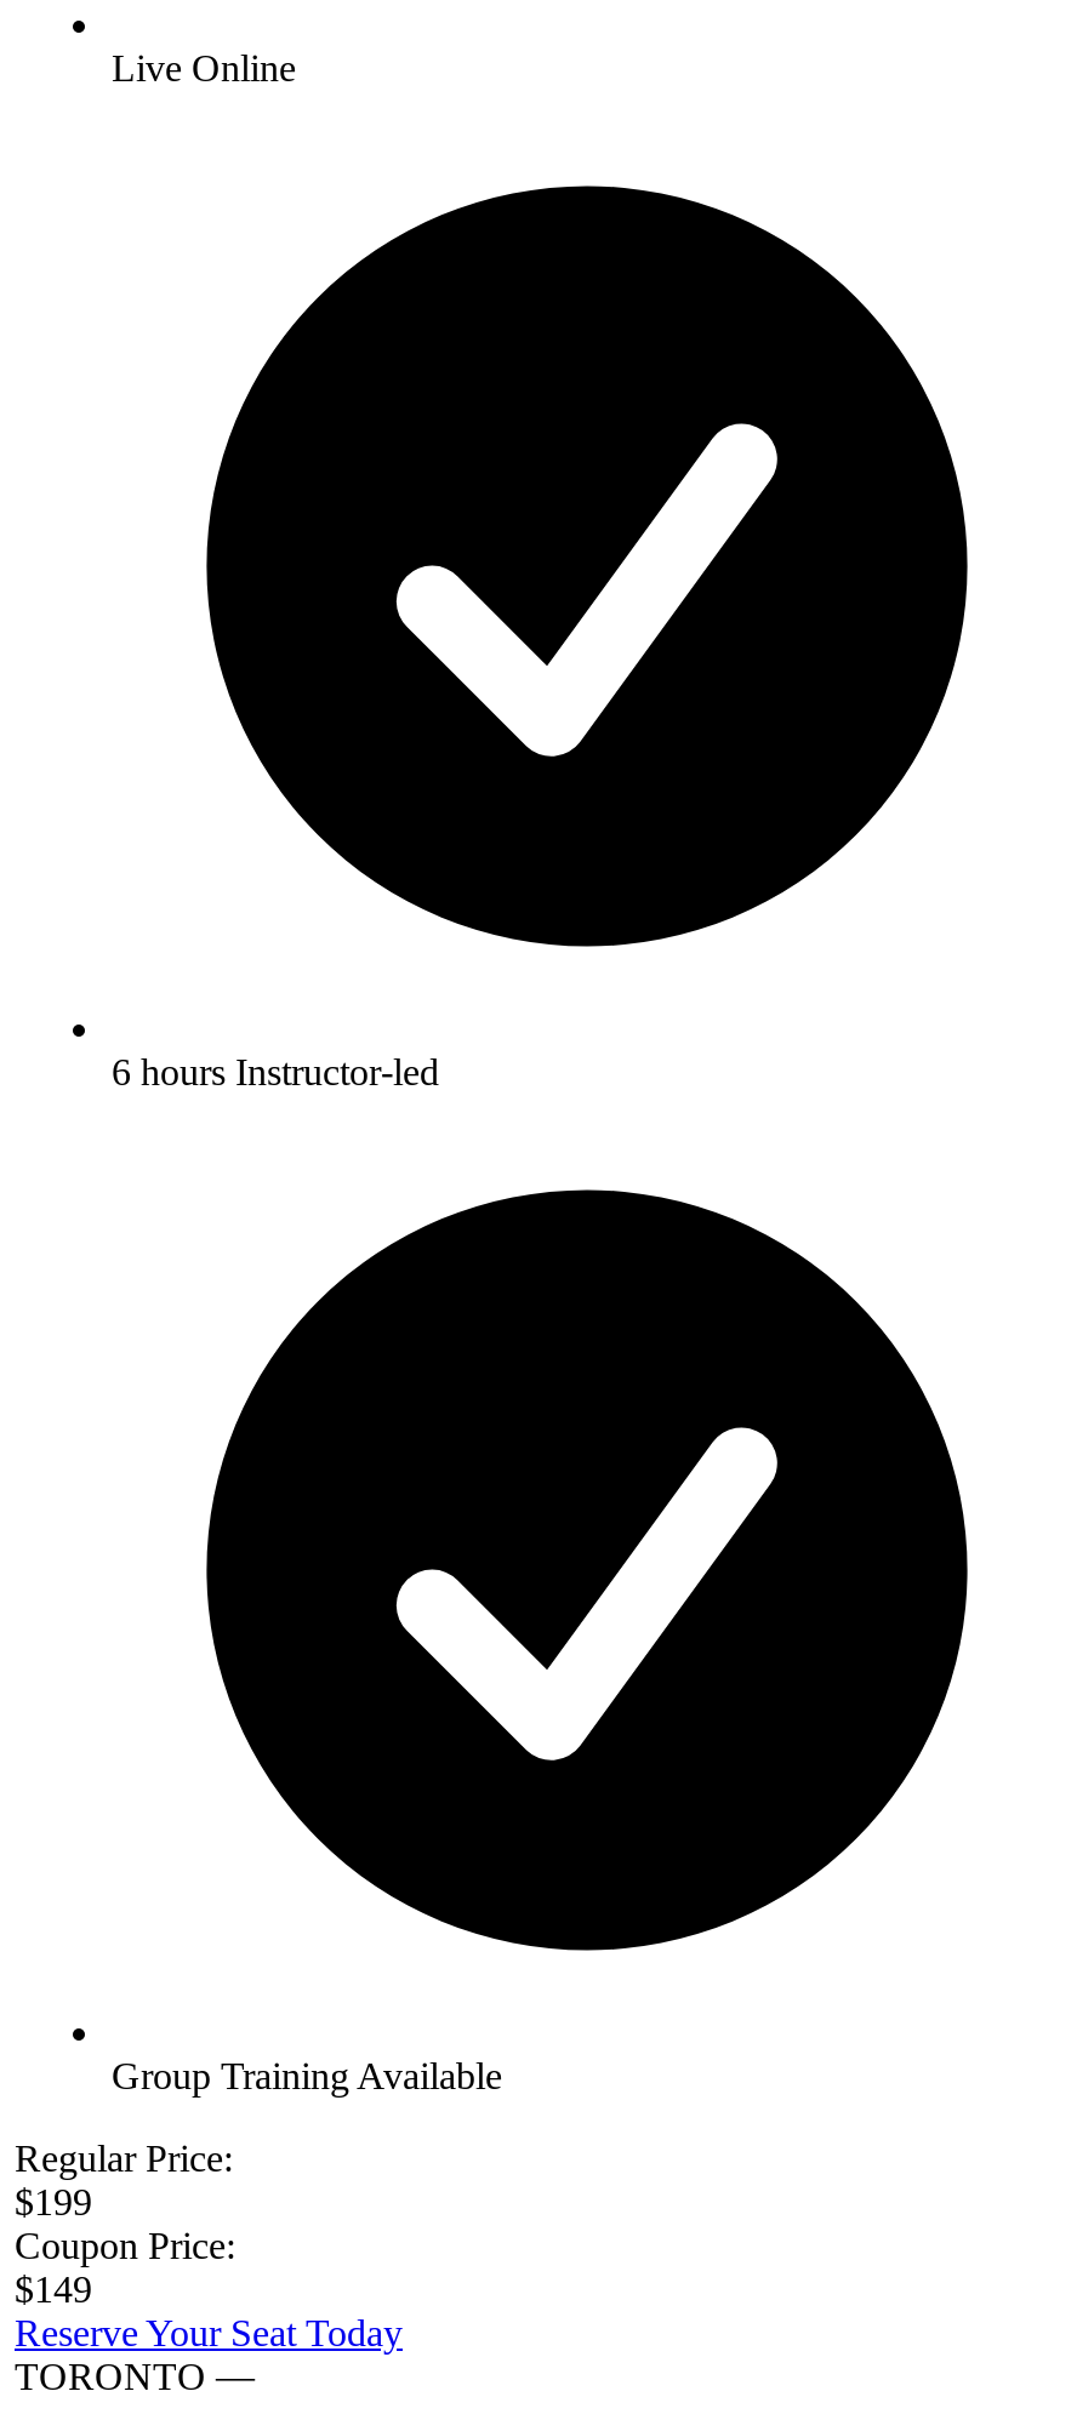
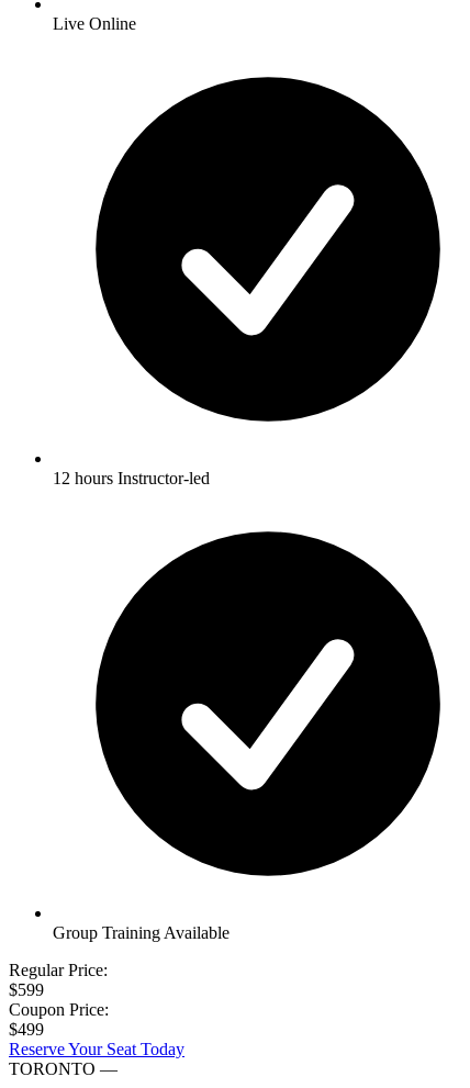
- 6 hours Instructor-led
+ 12 hours Instructor-led

- $199
+ $599

- $149
+ $499
